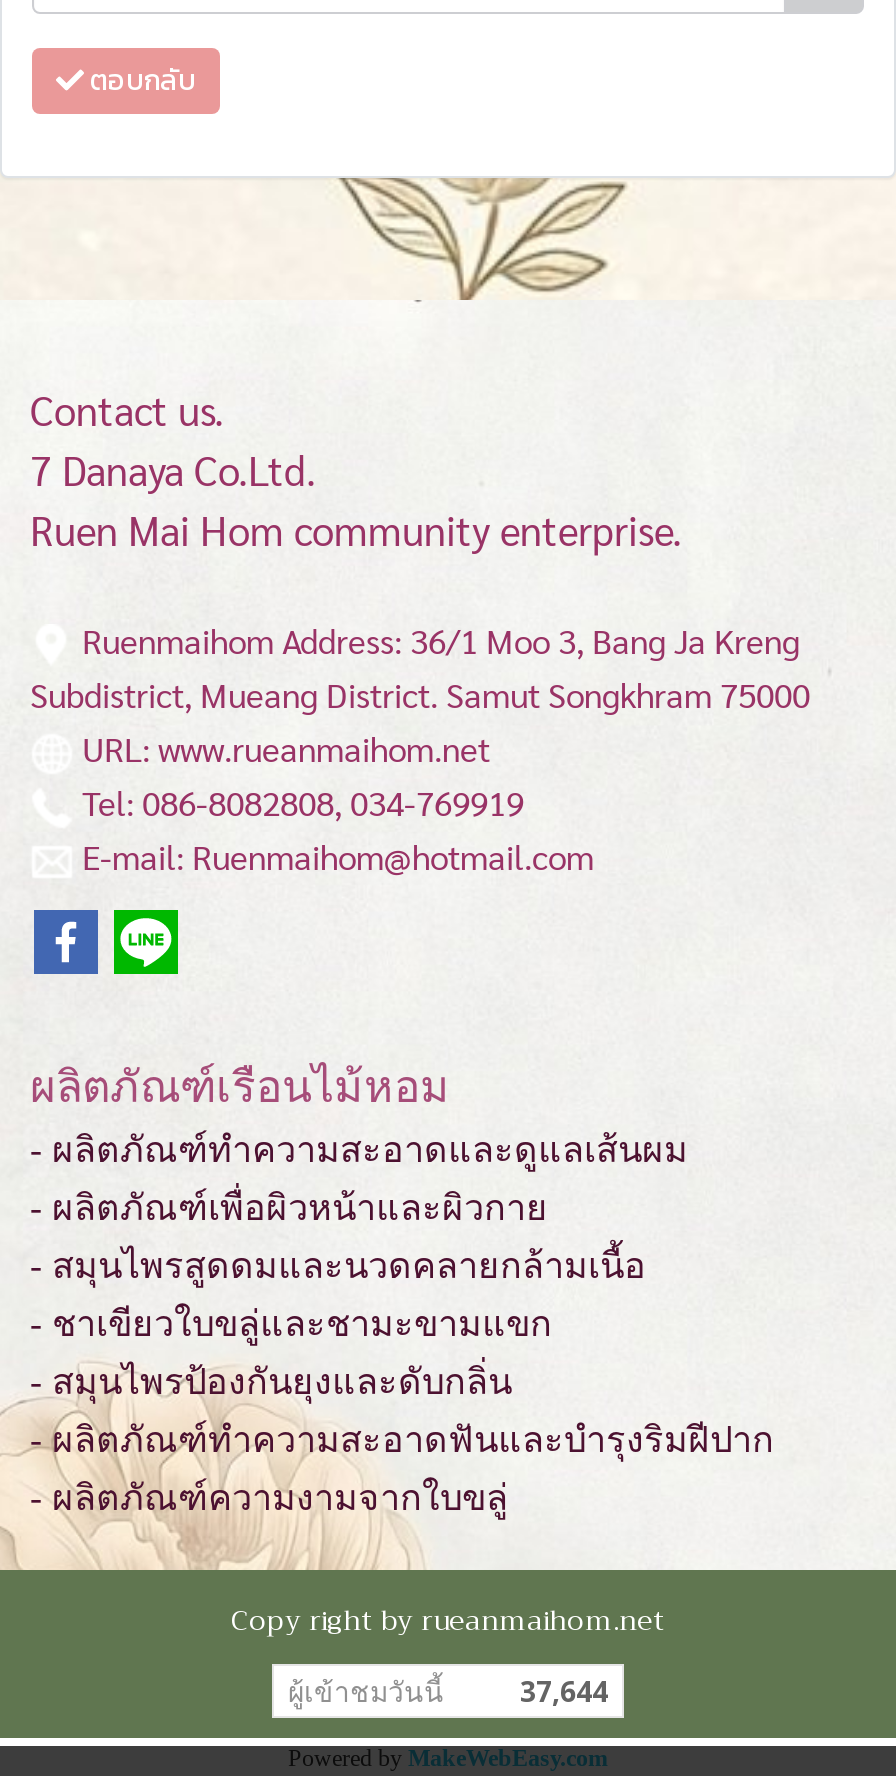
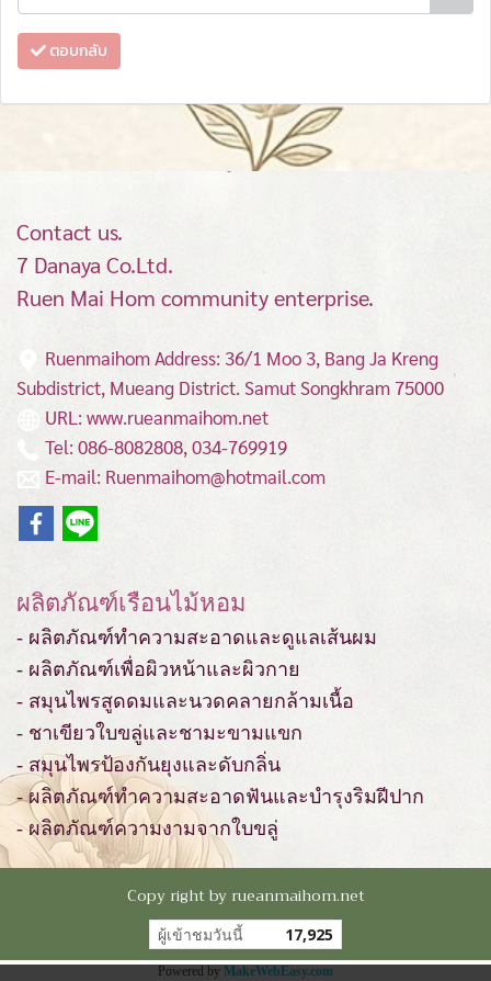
- ผู้เข้าชมวันนี้ 37,644
+ ผู้เข้าชมวันนี้ 17,925
